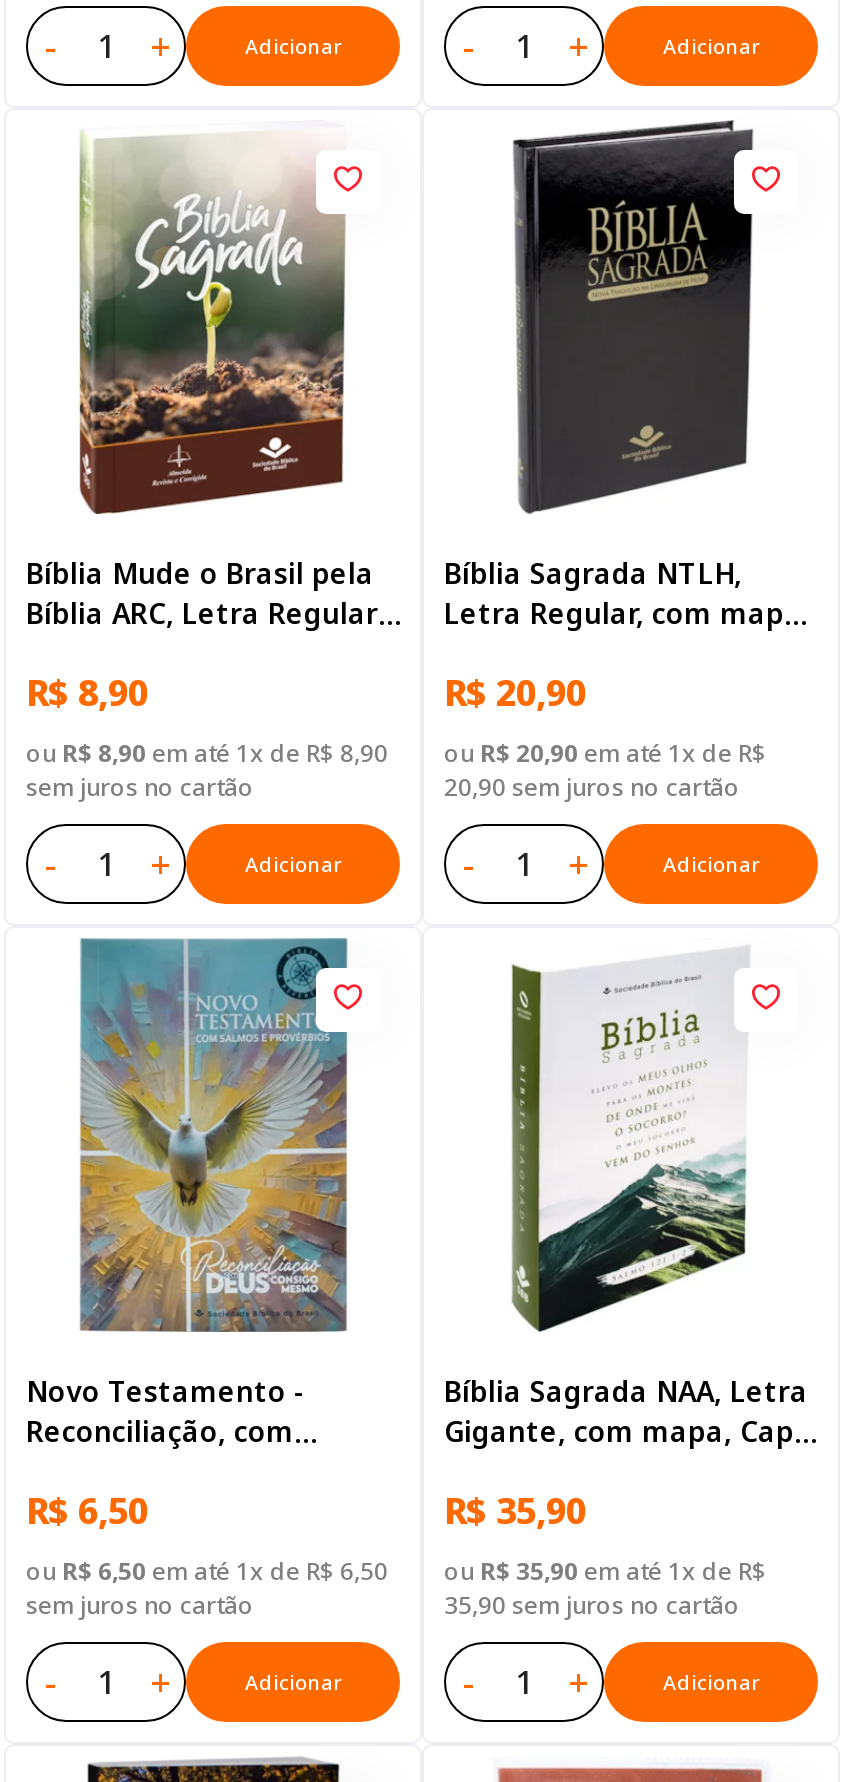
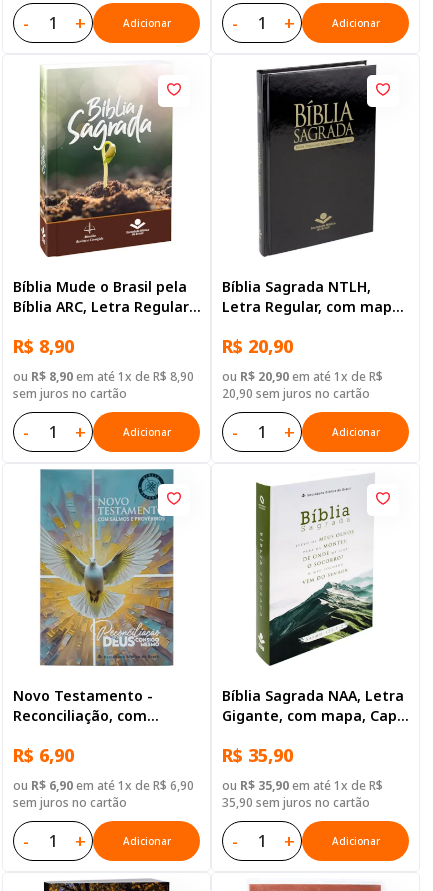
- R$ 6,50
+ R$ 6,90

- ou R$ 6,50 em até 1x de R$ 6,50
+ ou R$ 6,90 em até 1x de R$ 6,90
